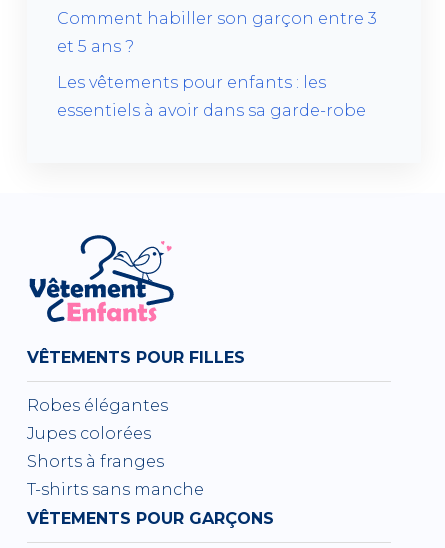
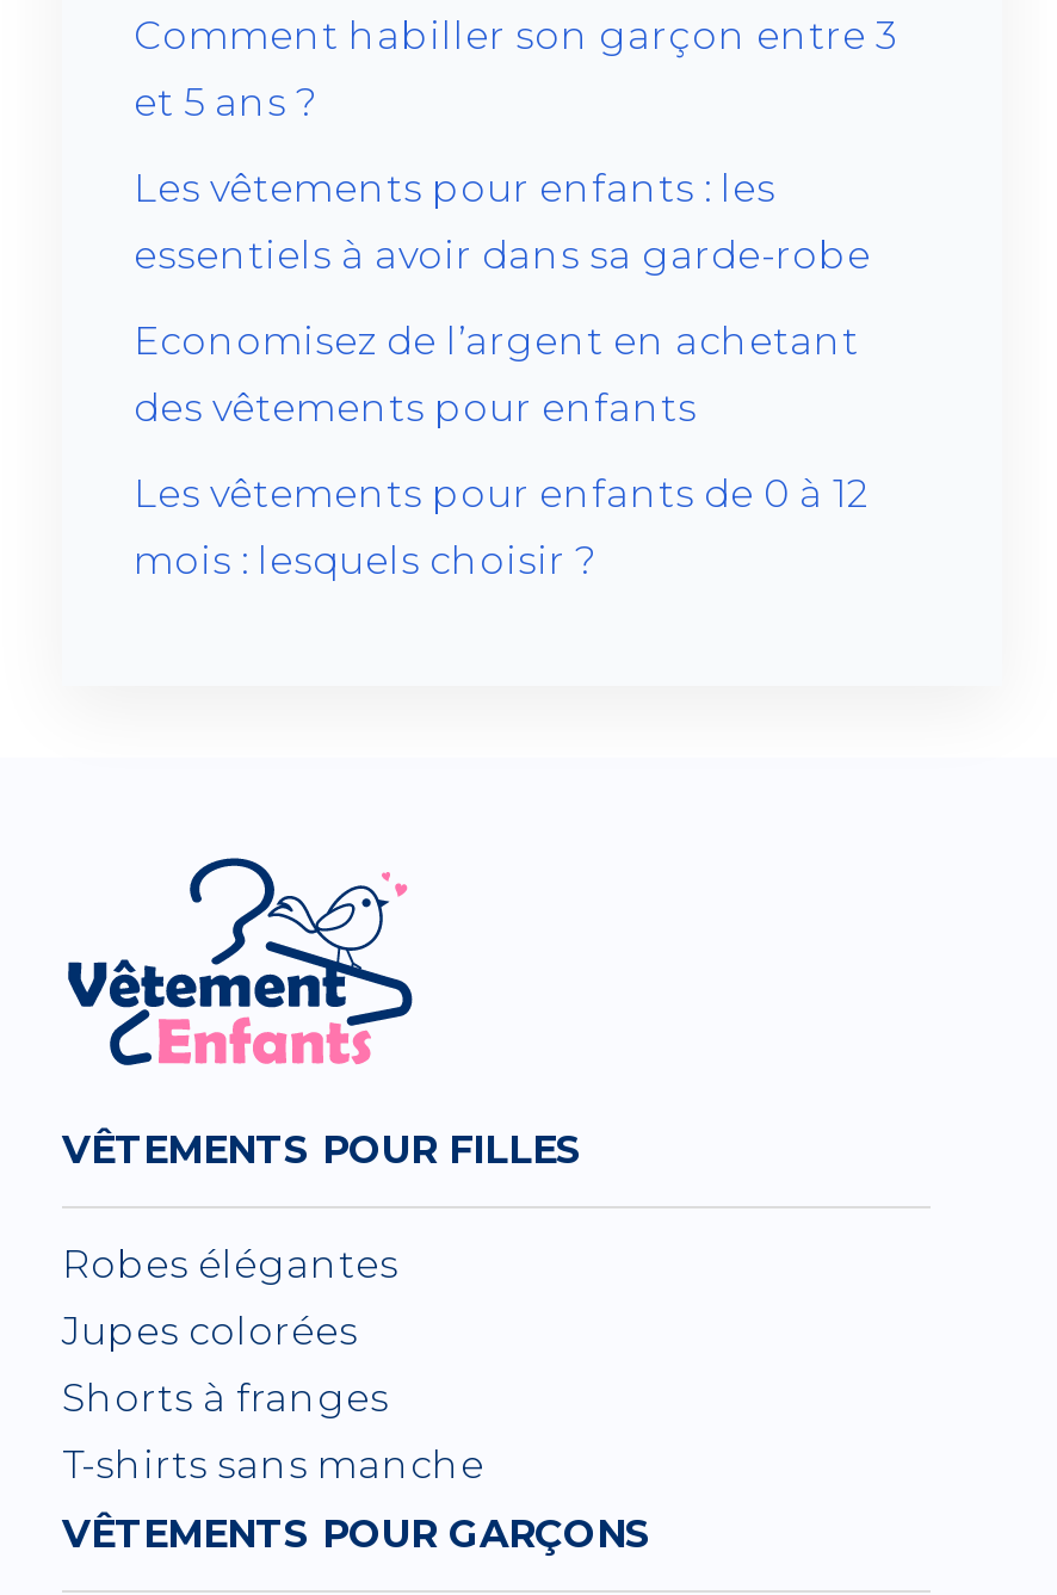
+ Economisez de l’argent en achetant
+ des vêtements pour enfants
+ Les vêtements pour enfants de 0 à 12
+ mois : lesquels choisir ?
